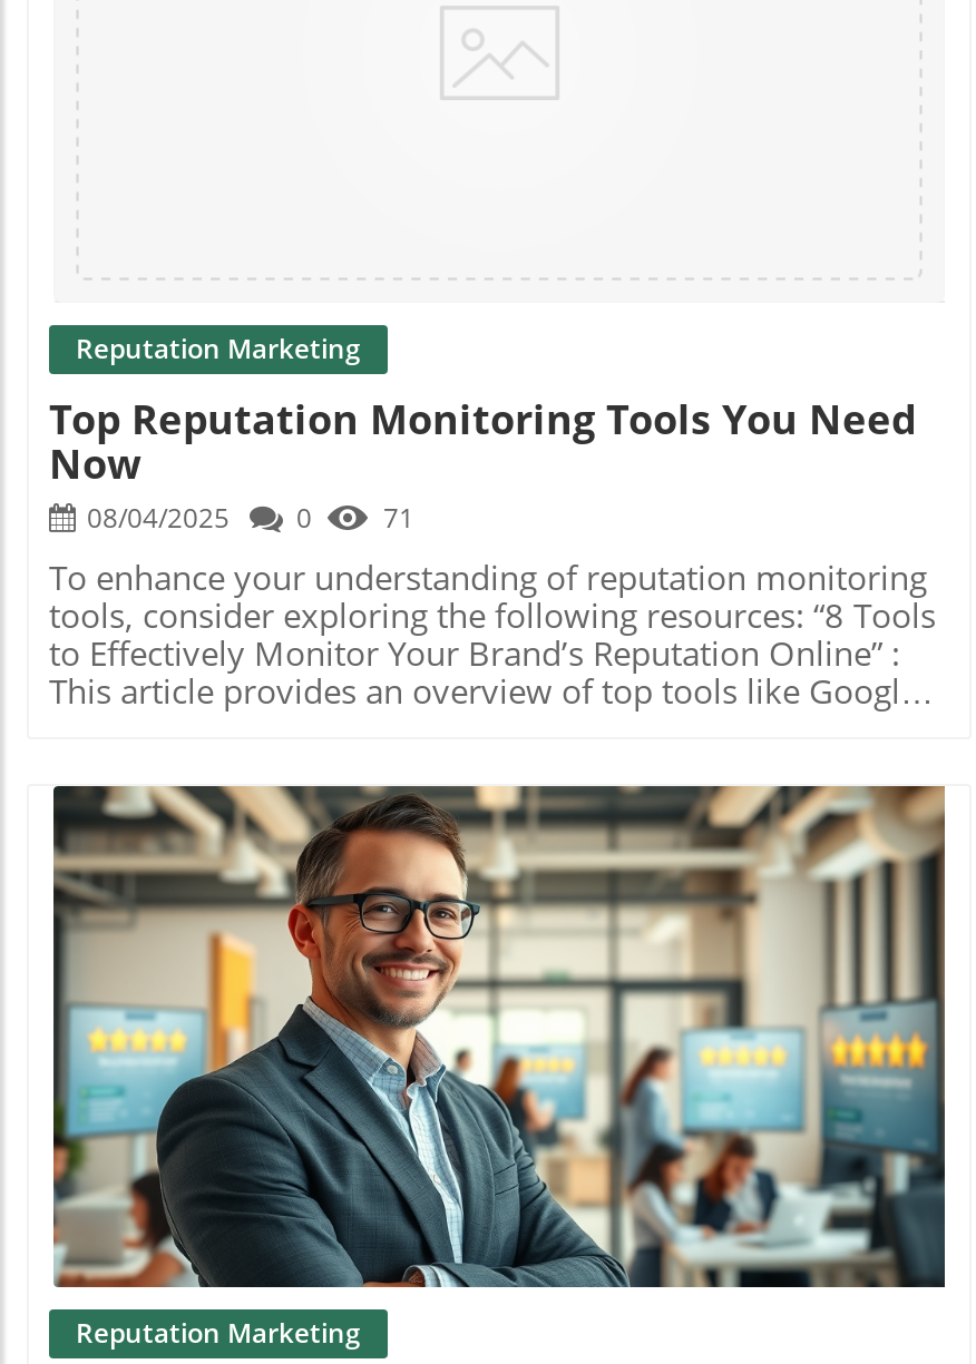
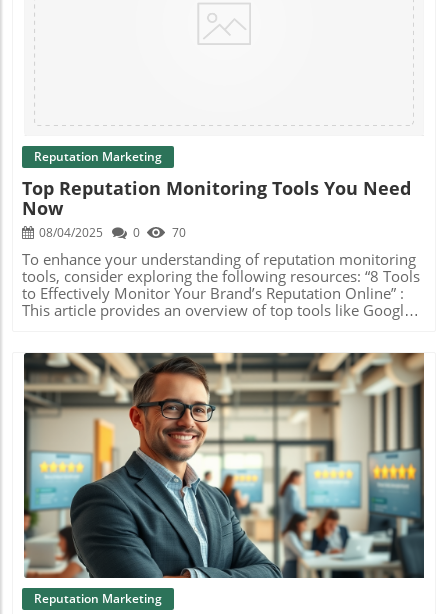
- 08/04/2025 0 71
+ 08/04/2025 0 70
